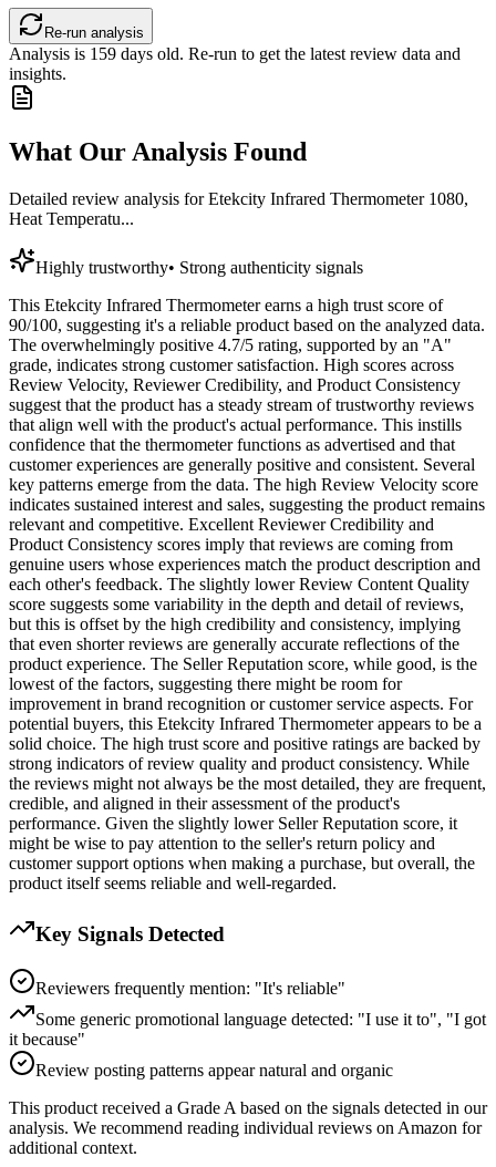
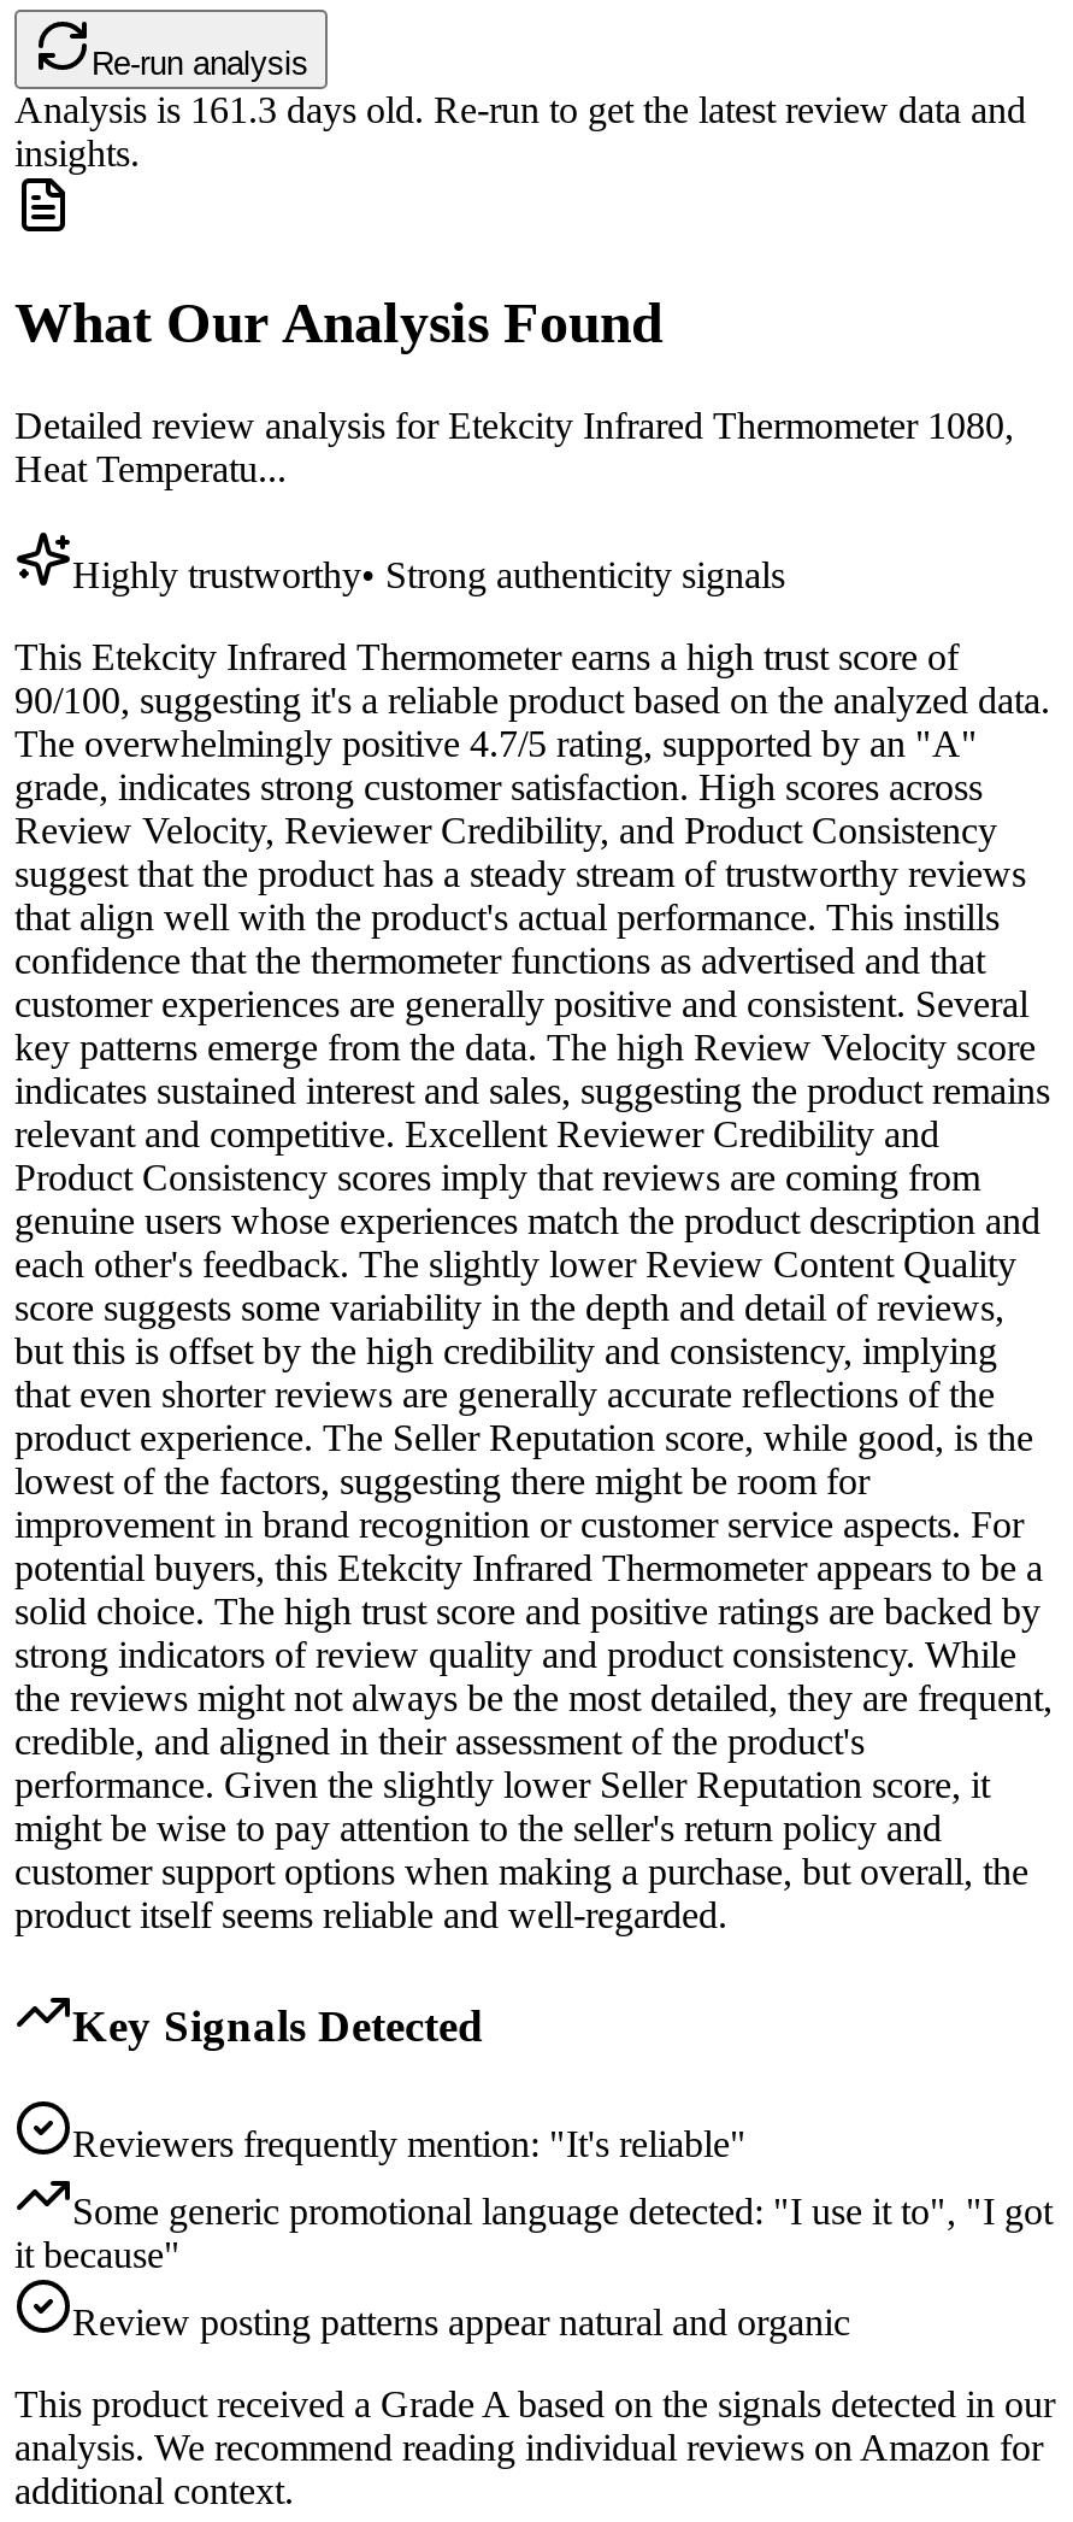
- Analysis is159days old. Re-run to get the latest review data and
+ Analysis is161.3days old. Re-run to get the latest review data and
